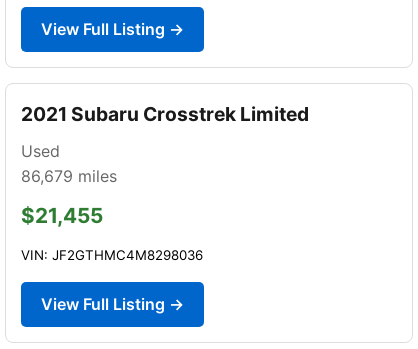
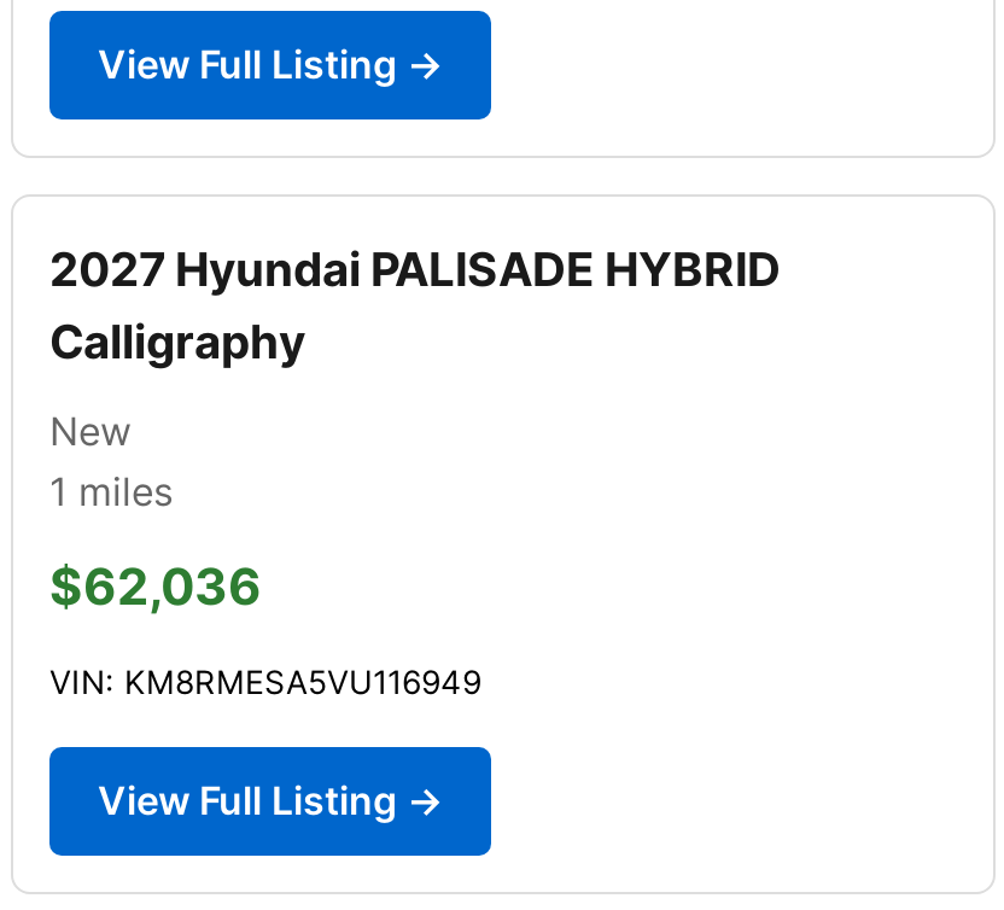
- 2021 Subaru Crosstrek Limited
+ 2027 Hyundai PALISADE HYBRID
+ Calligraphy

- Used
- 86,679 miles
+ New
+ 1 miles

- $21,455
+ $62,036

- VIN: JF2GTHMC4M8298036
+ VIN: KM8RMESA5VU116949
